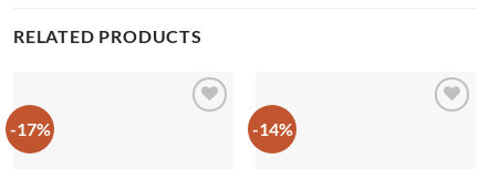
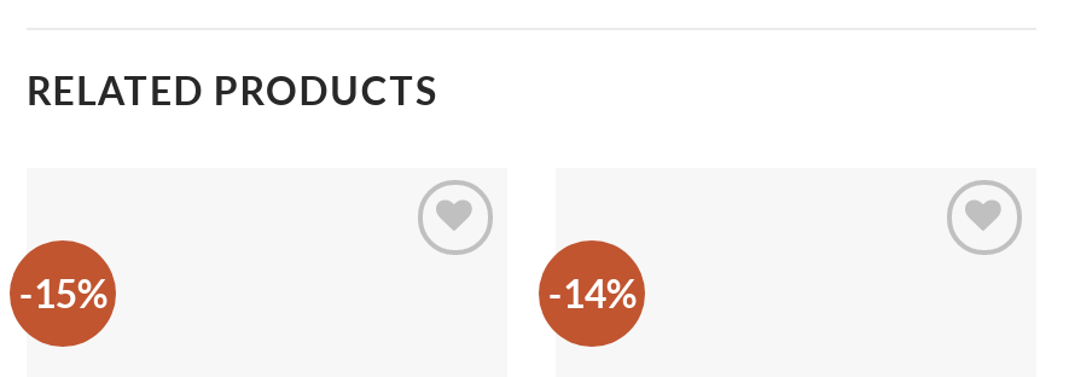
- -17%
+ -15%
